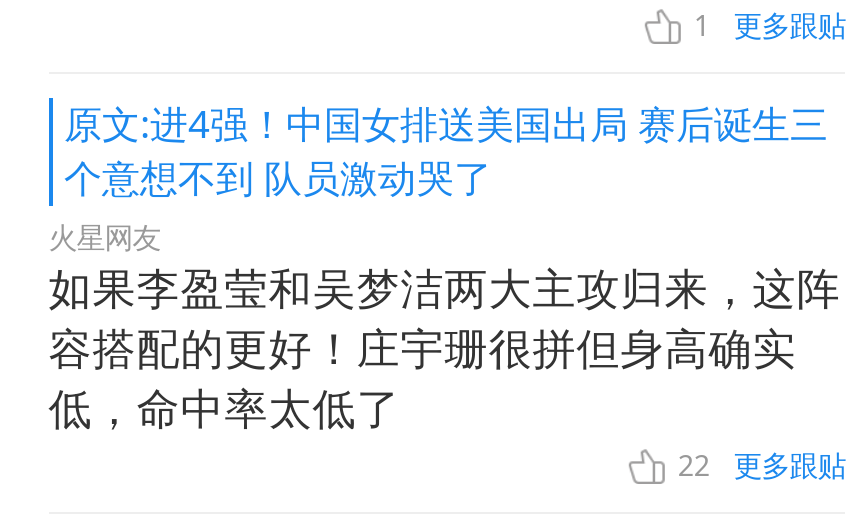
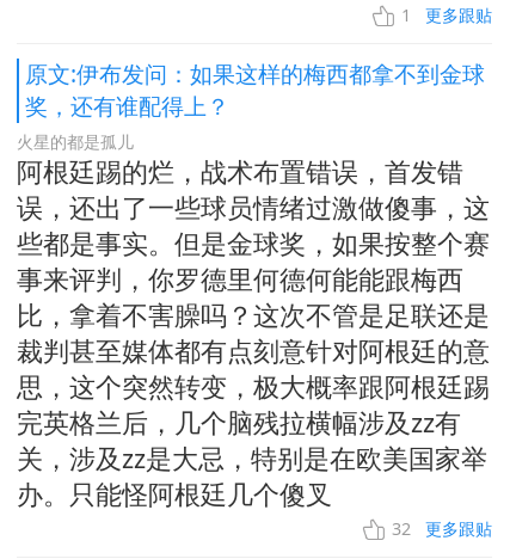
- 原文:进4强！中国女排送美国出局 赛后诞生三
- 个意想不到 队员激动哭了
- 火星网友
- 如果李盈莹和吴梦洁两大主攻归来，这阵
- 容搭配的更好！庄宇珊很拼但身高确实
- 低，命中率太低了
- 22
+ 原文:伊布发问：如果这样的梅西都拿不到金球
+ 奖，还有谁配得上？
+ 火星的都是孤儿
+ 阿根廷踢的烂，战术布置错误，首发错
+ 误，还出了一些球员情绪过激做傻事，这
+ 些都是事实。但是金球奖，如果按整个赛
+ 事来评判，你罗德里何德何能能跟梅西
+ 比，拿着不害臊吗？这次不管是足联还是
+ 裁判甚至媒体都有点刻意针对阿根廷的意
+ 思，这个突然转变，极大概率跟阿根廷踢
+ 完英格兰后，几个脑残拉横幅涉及zz有
+ 关，涉及zz是大忌，特别是在欧美国家举
+ 办。只能怪阿根廷几个傻叉
+ 32
